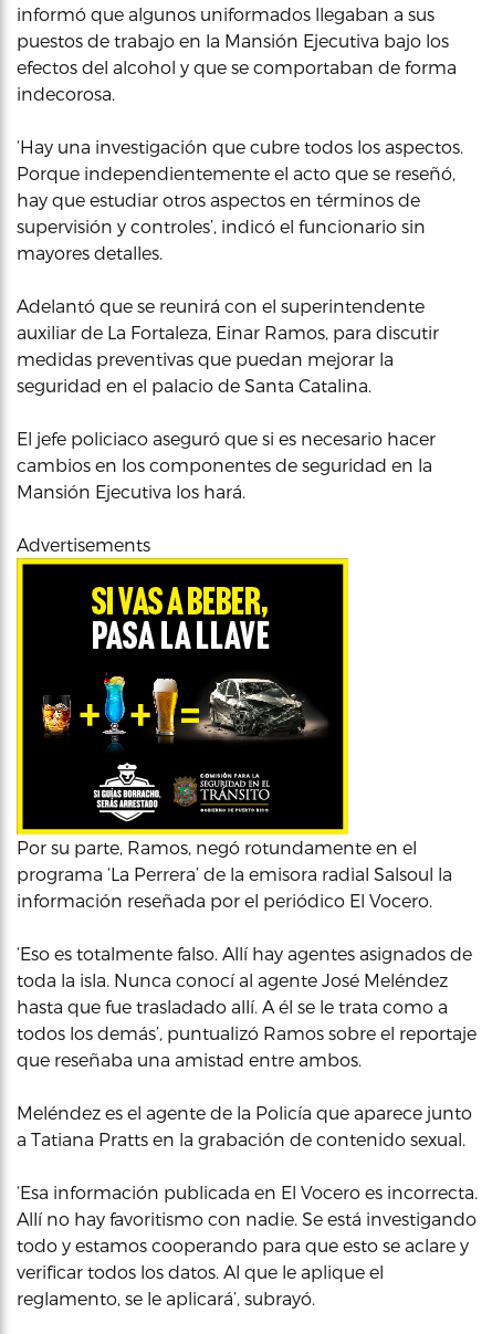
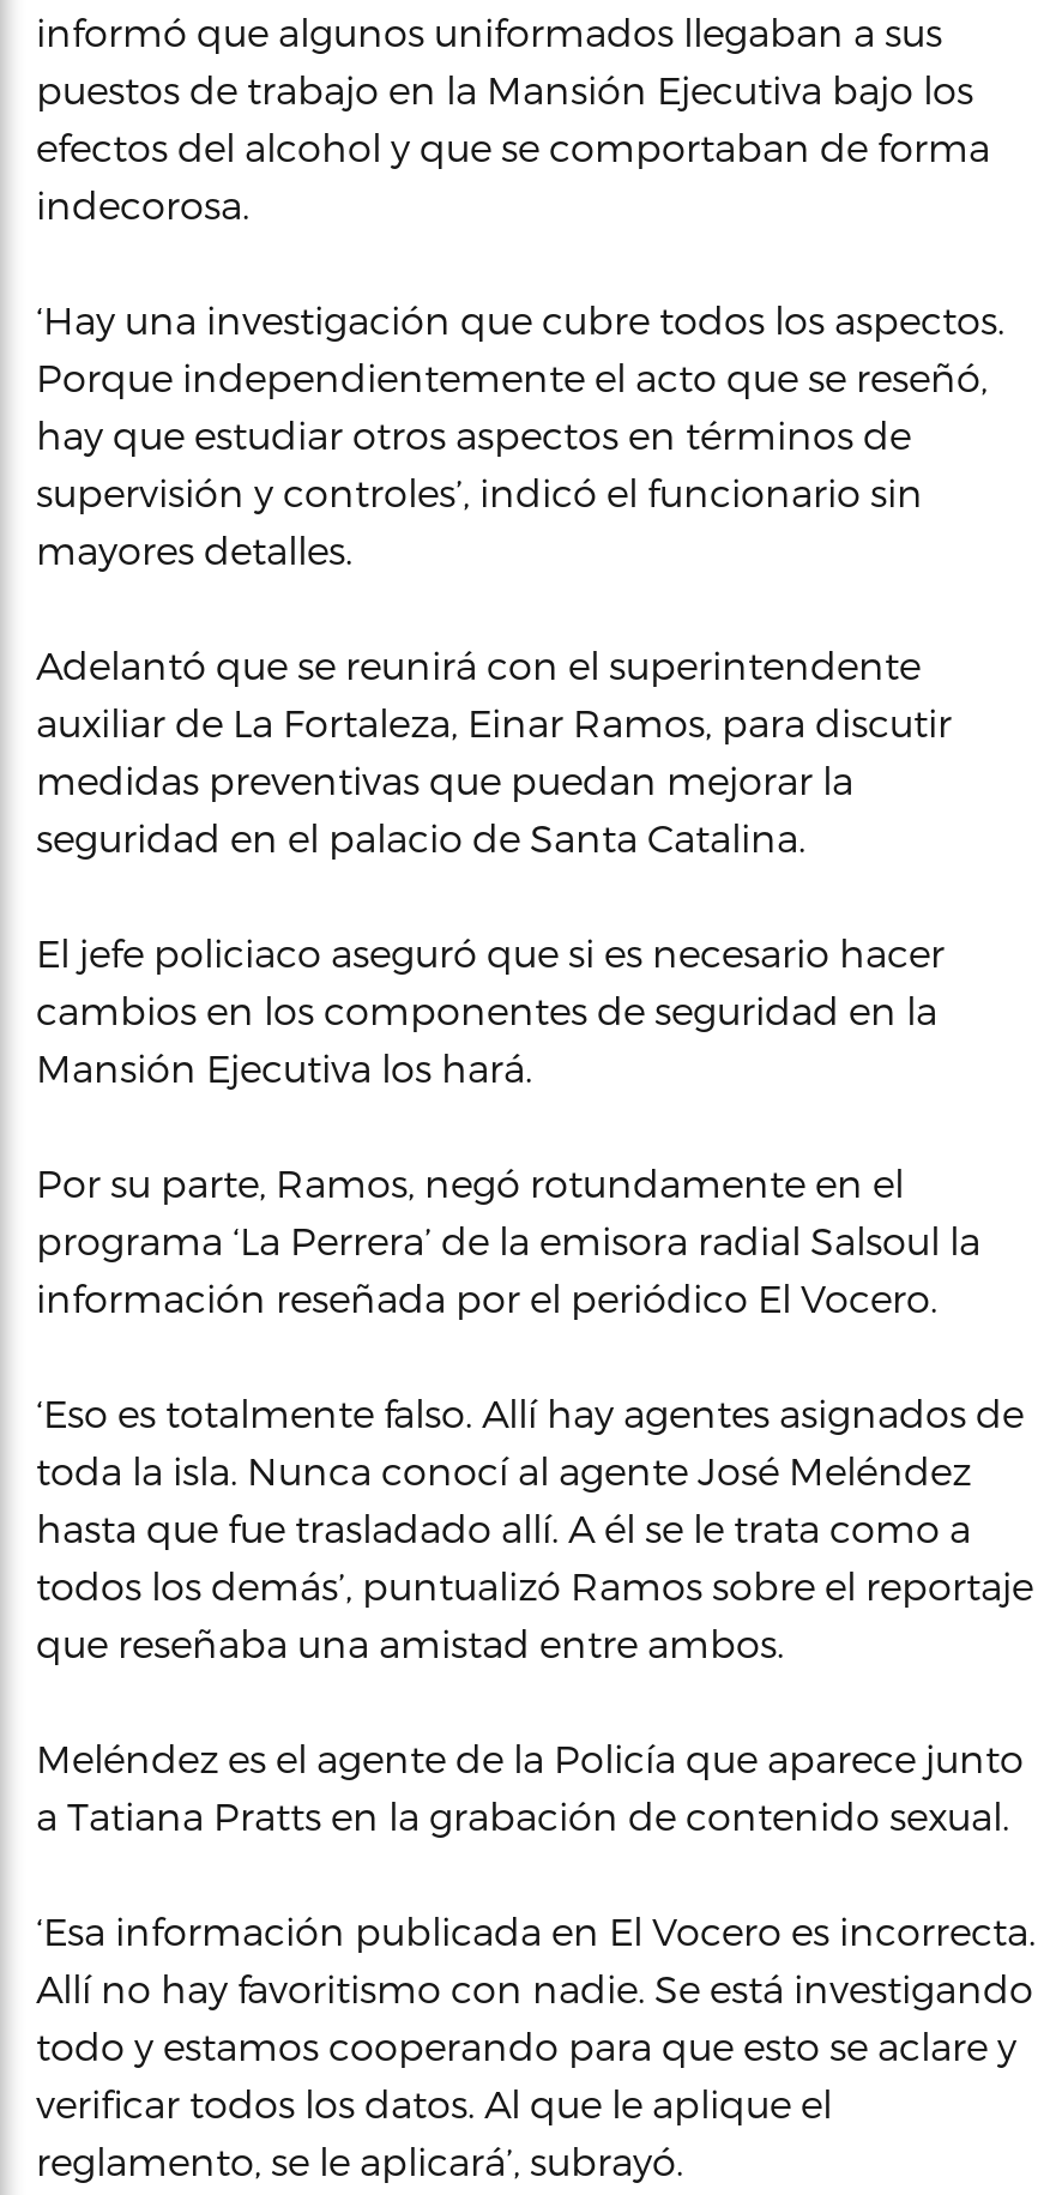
- Advertisements

- [image]
